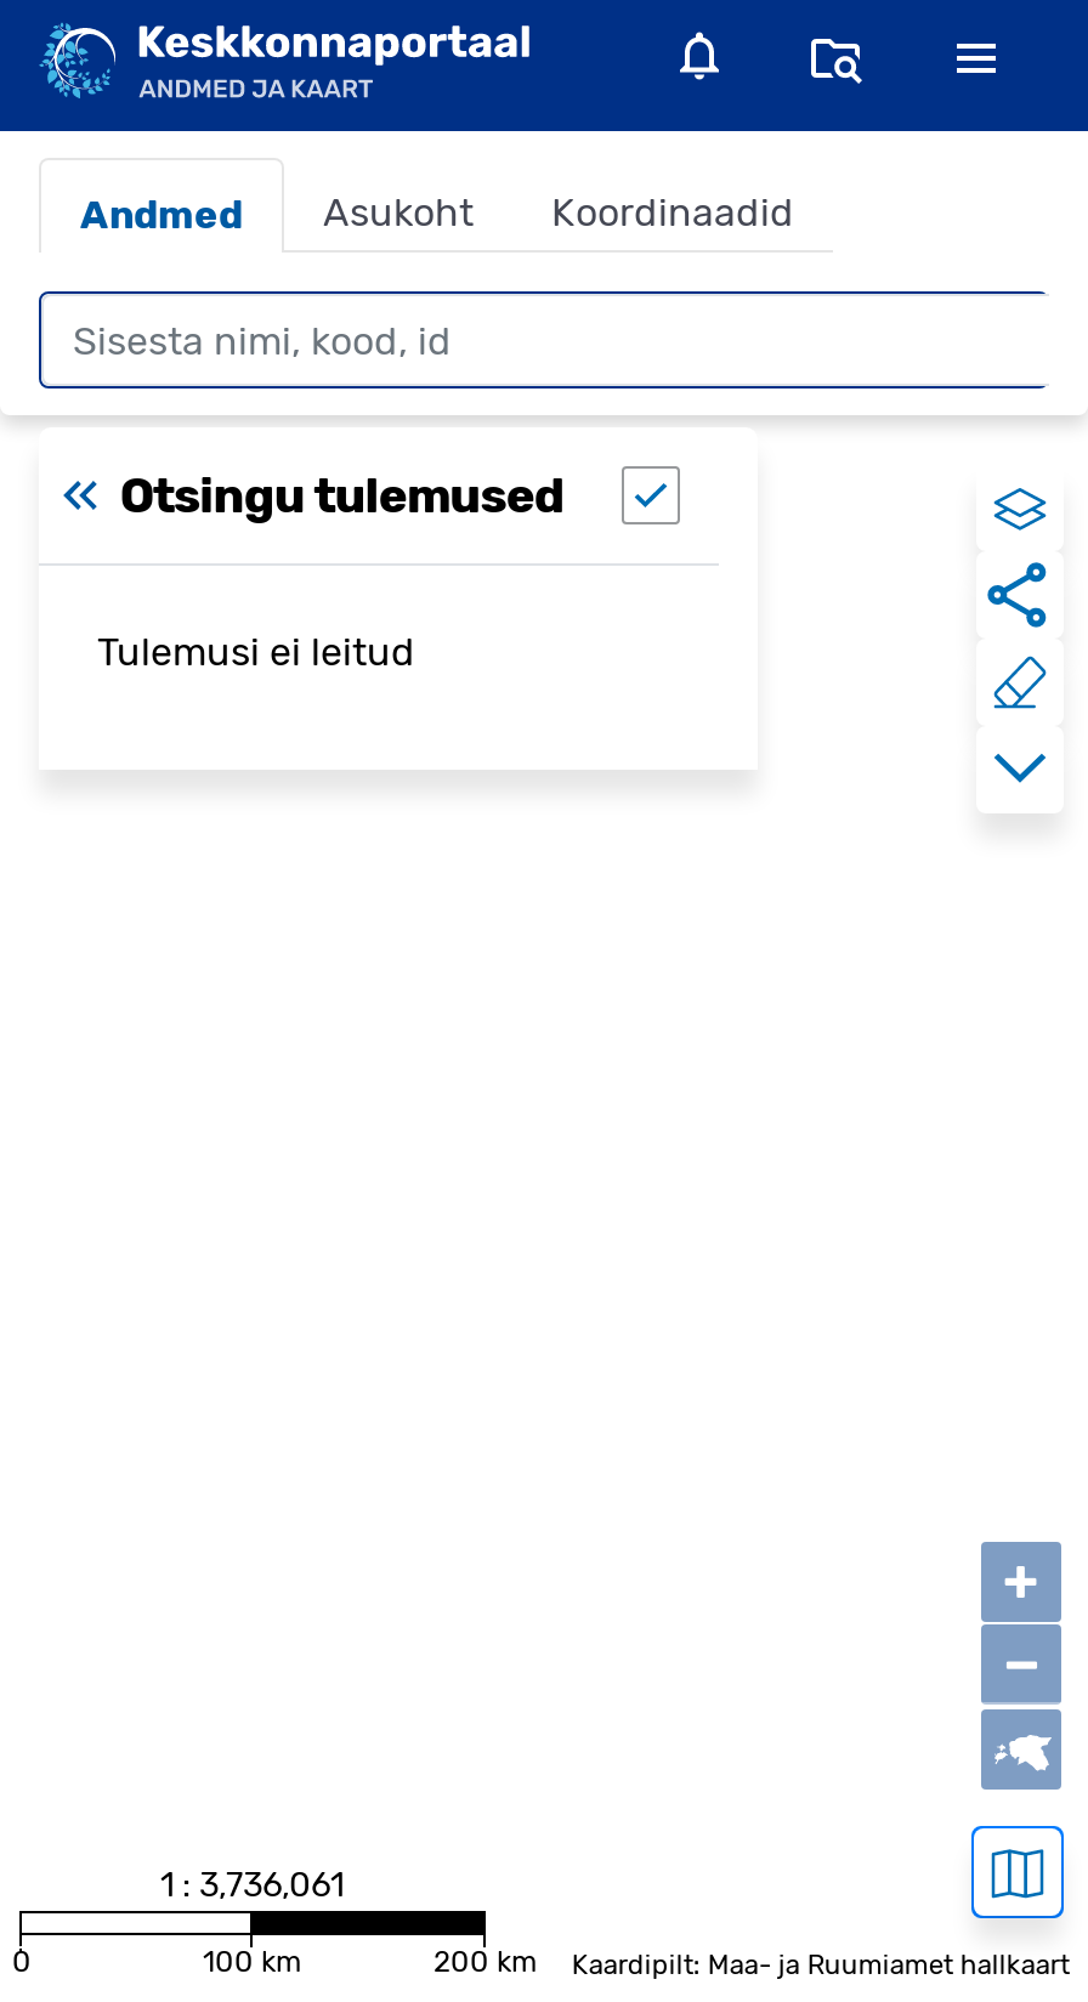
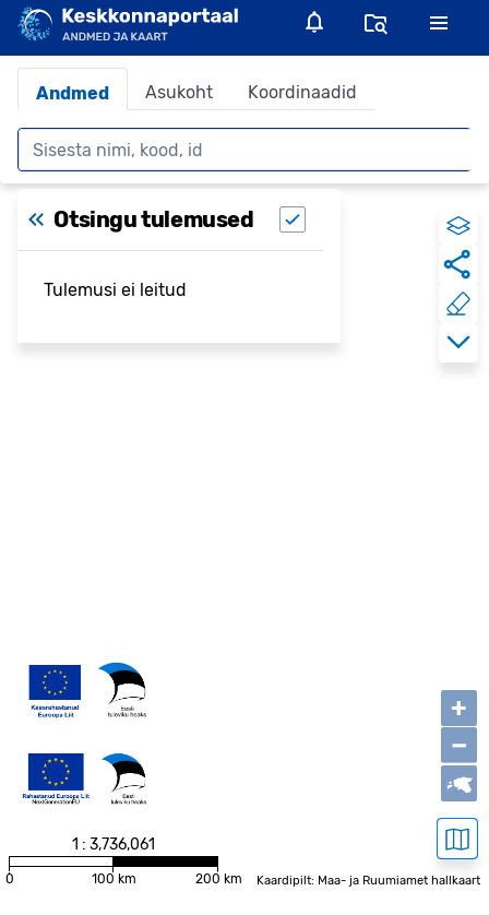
+ [image]

+ [image]

+ [image]

+ [image]
